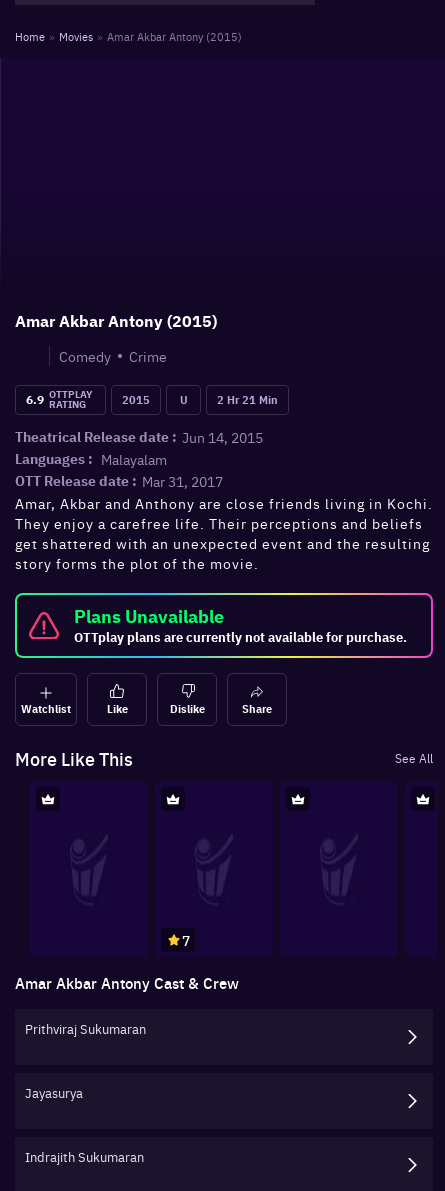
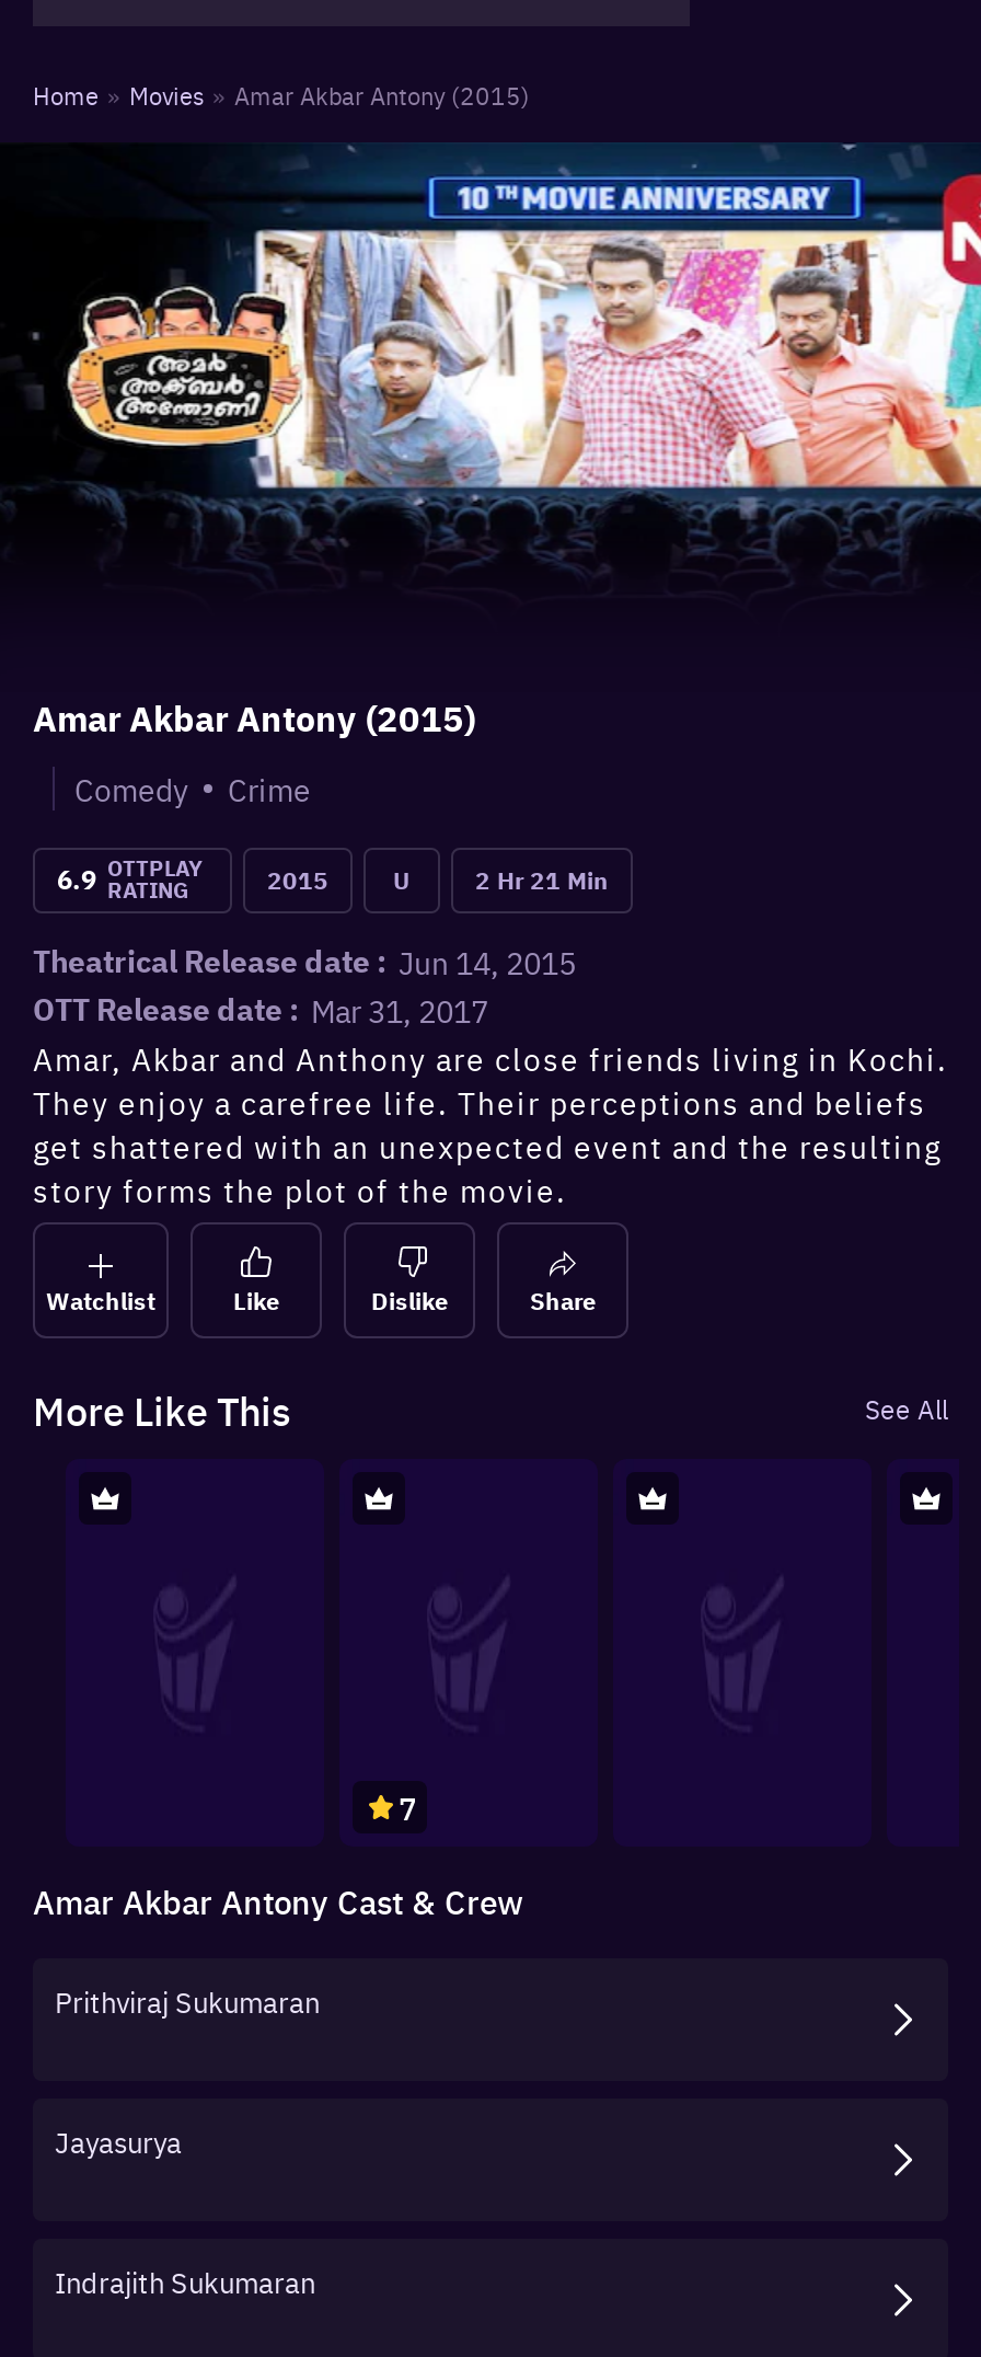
+ [image]

- Languages : Malayalam

- Plans Unavailable
- OTTplay plans are currently not available for purchase.
